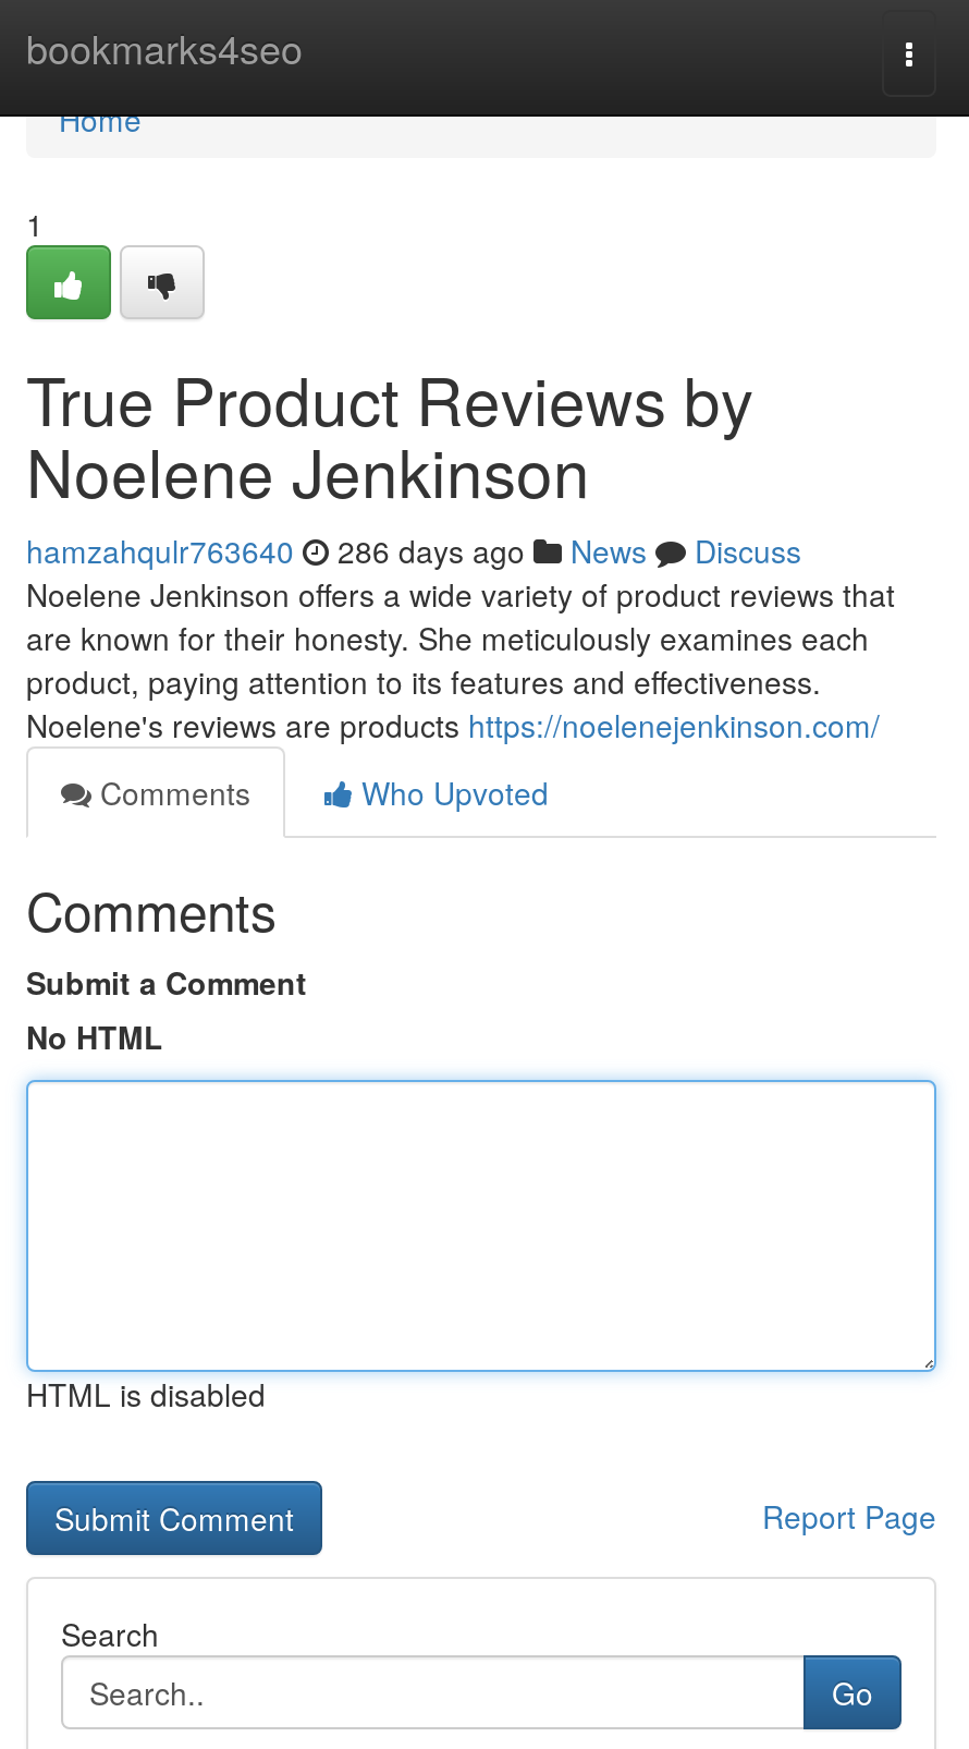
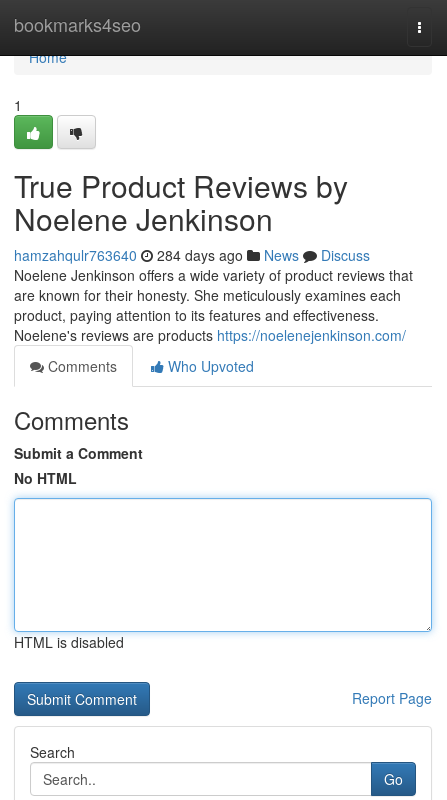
- hamzahqulr763640 286 days ago News Discuss
+ hamzahqulr763640 284 days ago News Discuss
